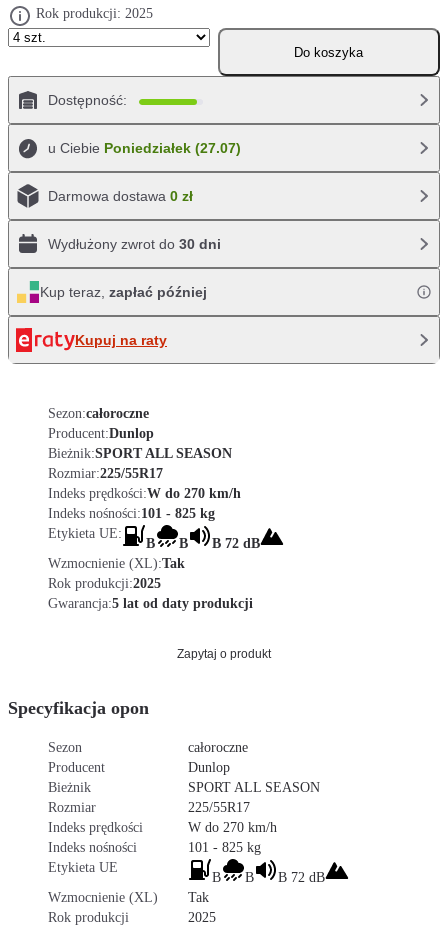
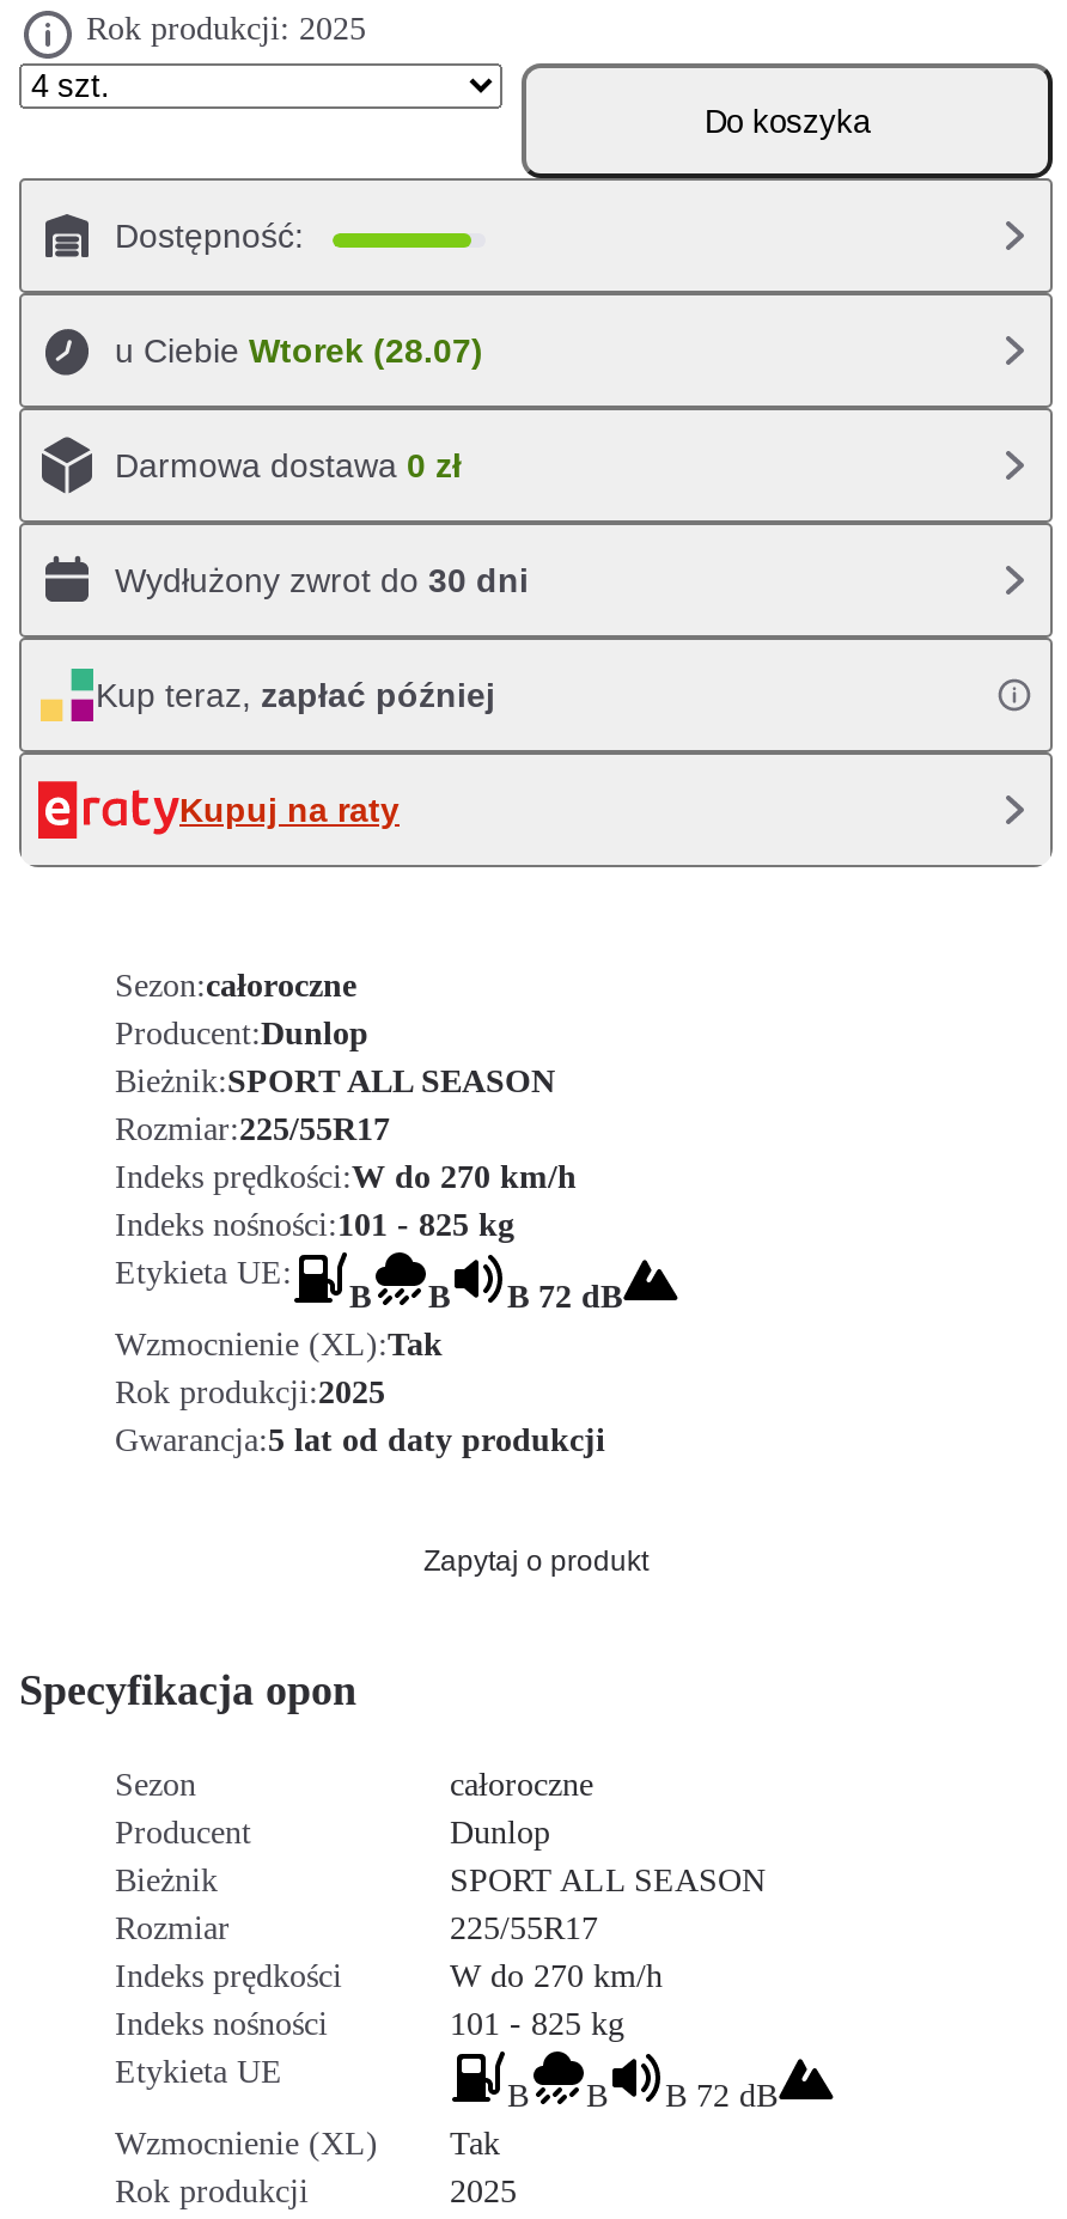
- u Ciebie Poniedziałek (27.07)
+ u Ciebie Wtorek (28.07)
